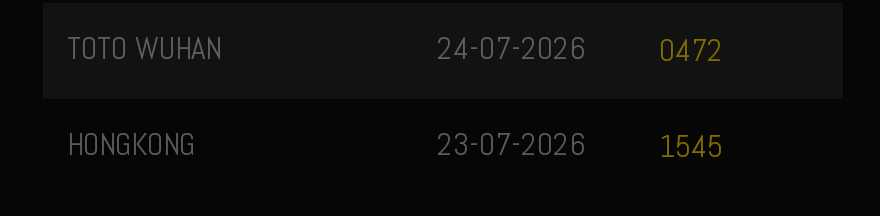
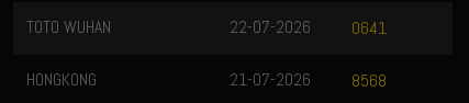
- 24-07-2026
+ 22-07-2026

- 0472
+ 0641

- 23-07-2026
+ 21-07-2026

- 1545
+ 8568
